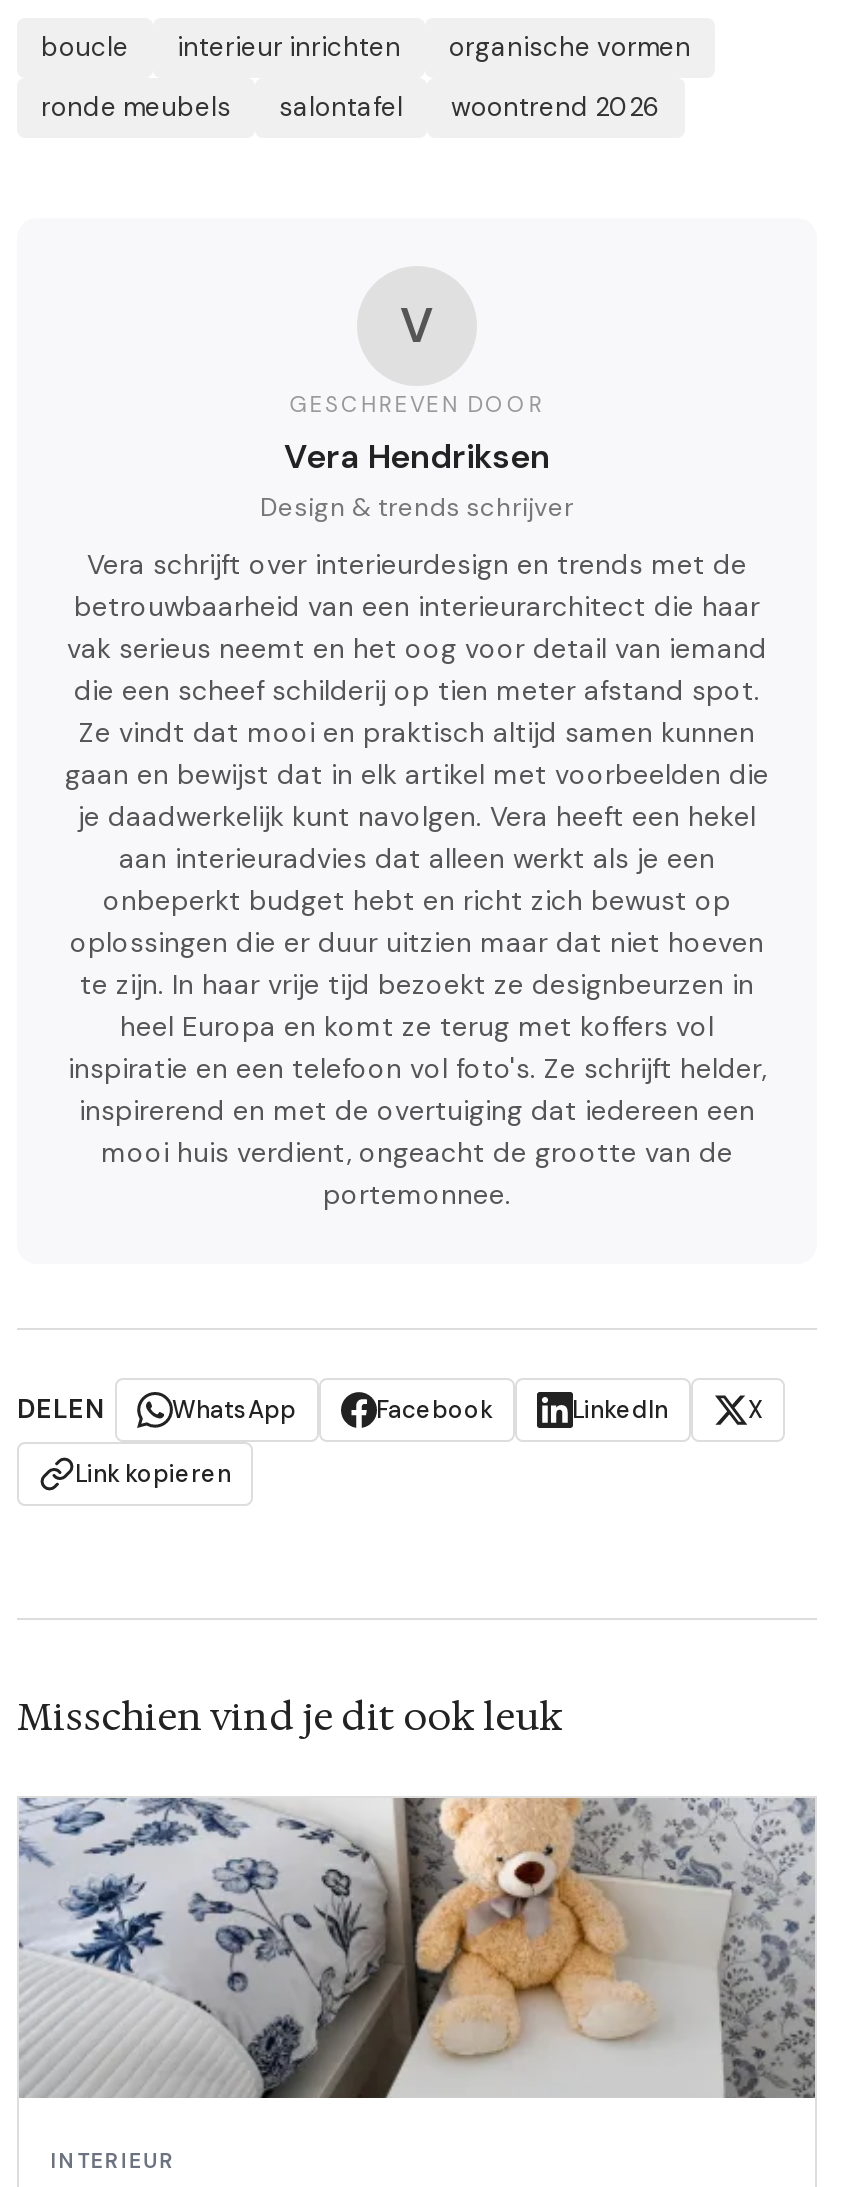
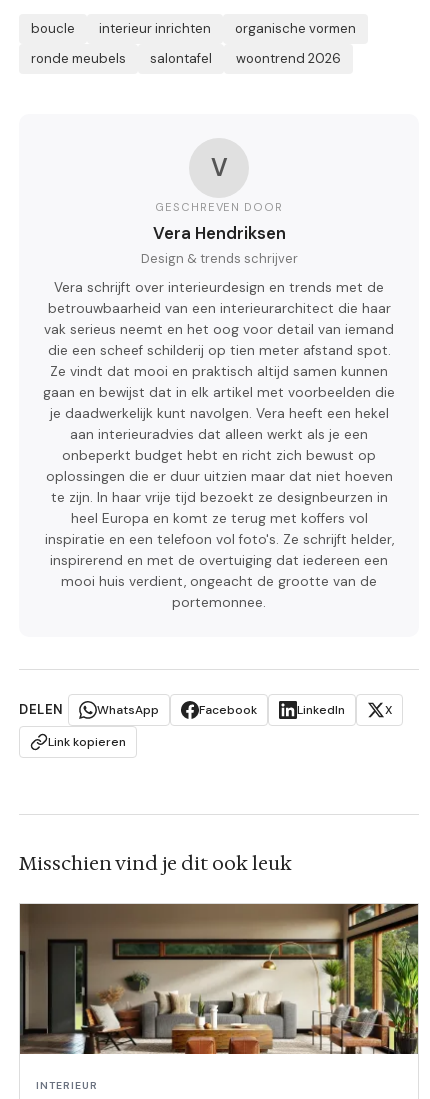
- [image]
+ [image]
